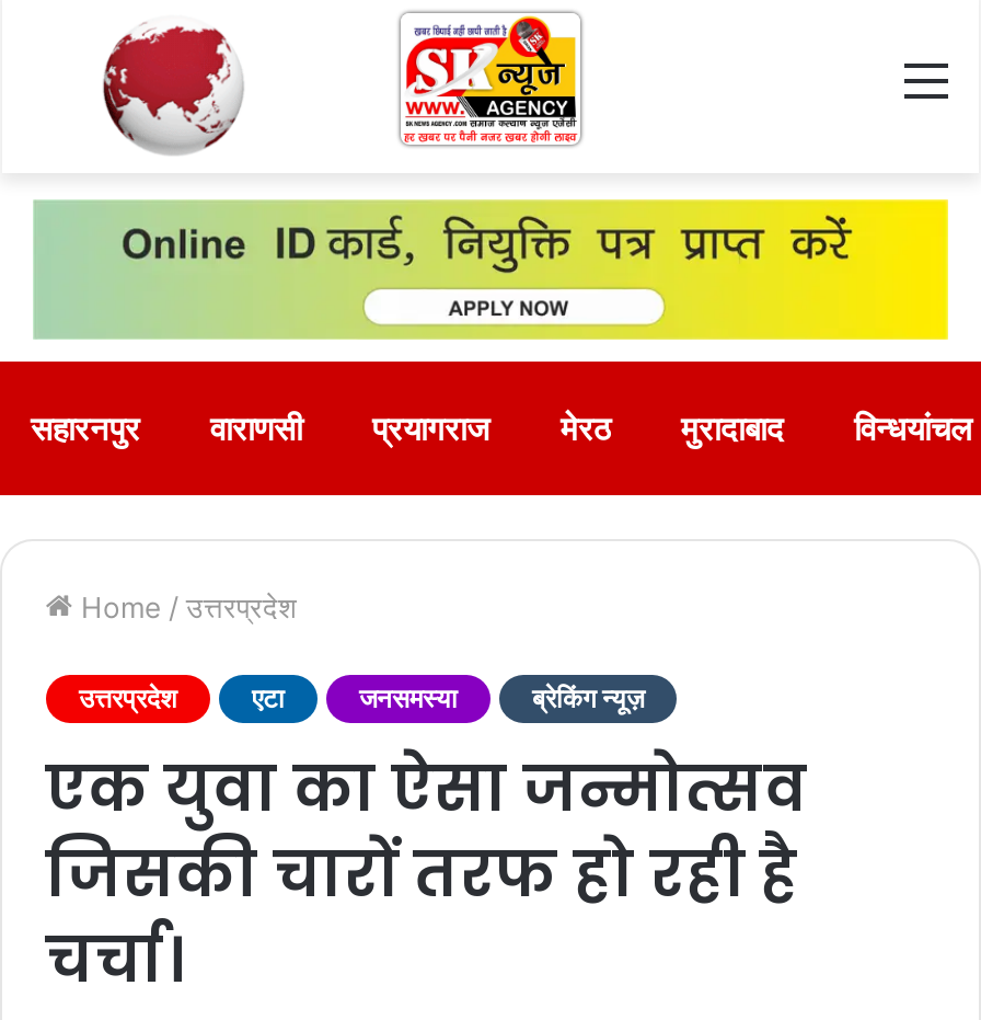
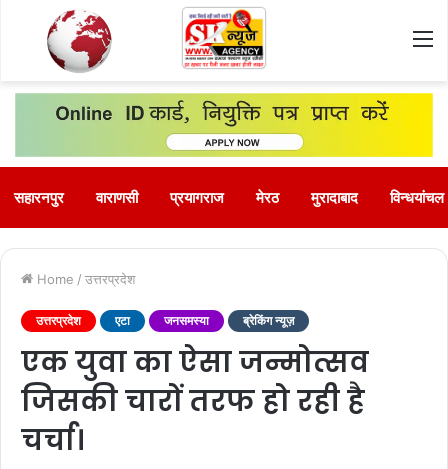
- [image]
+ [image]
